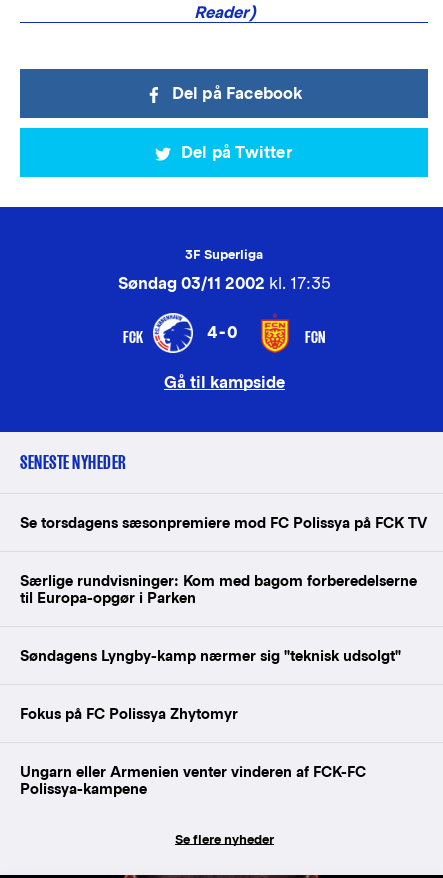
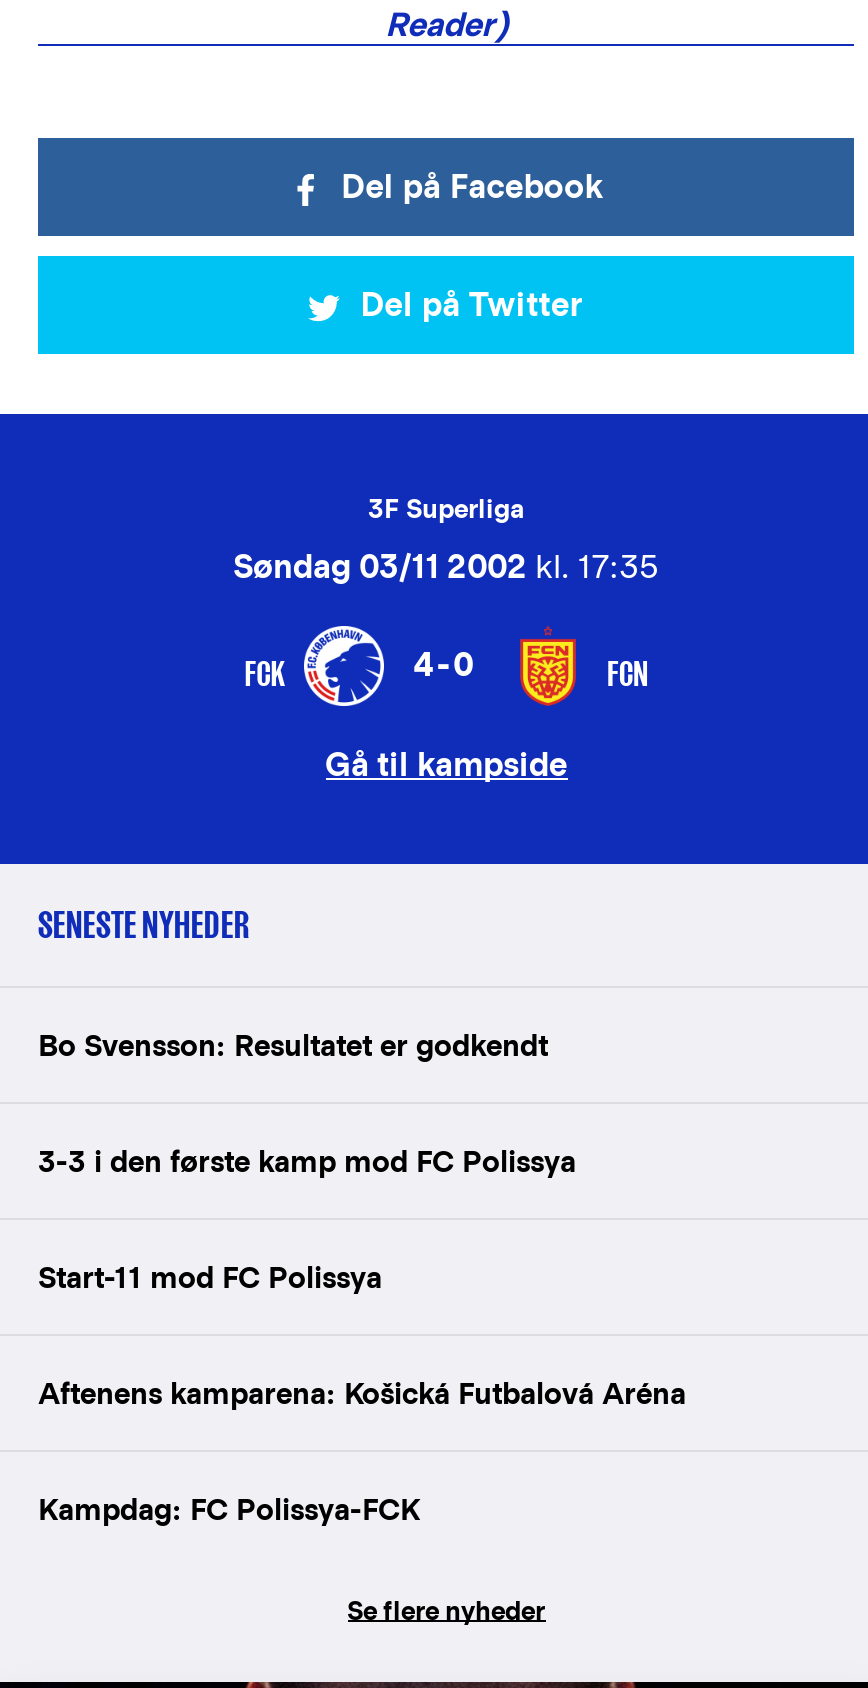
- Se torsdagens sæsonpremiere mod FC Polissya på FCK TV
+ Bo Svensson: Resultatet er godkendt

- Særlige rundvisninger: Kom med bagom forberedelserne
- til Europa-opgør i Parken
+ 3-3 i den første kamp mod FC Polissya

- Søndagens Lyngby-kamp nærmer sig "teknisk udsolgt"
+ Start-11 mod FC Polissya

- Fokus på FC Polissya Zhytomyr
+ Aftenens kamparena: Košická Futbalová Aréna

- Ungarn eller Armenien venter vinderen af FCK-FC
- Polissya-kampene
+ Kampdag: FC Polissya-FCK
